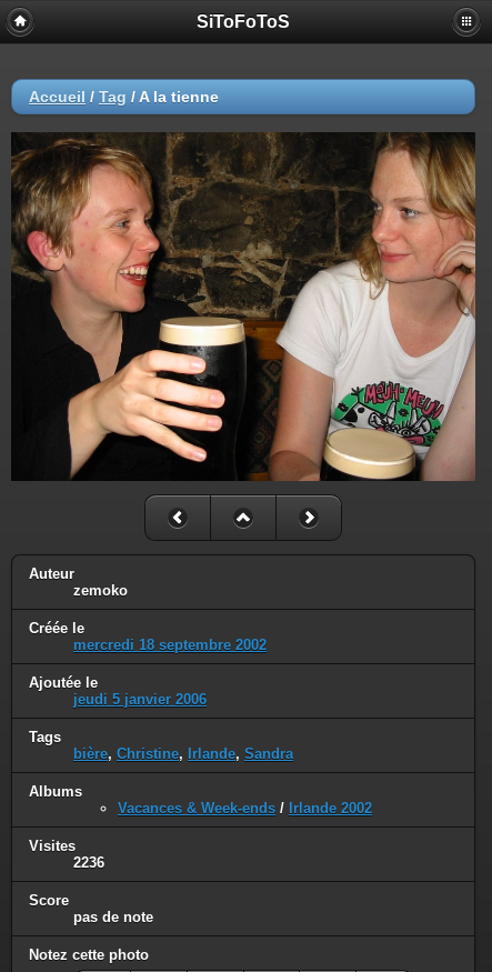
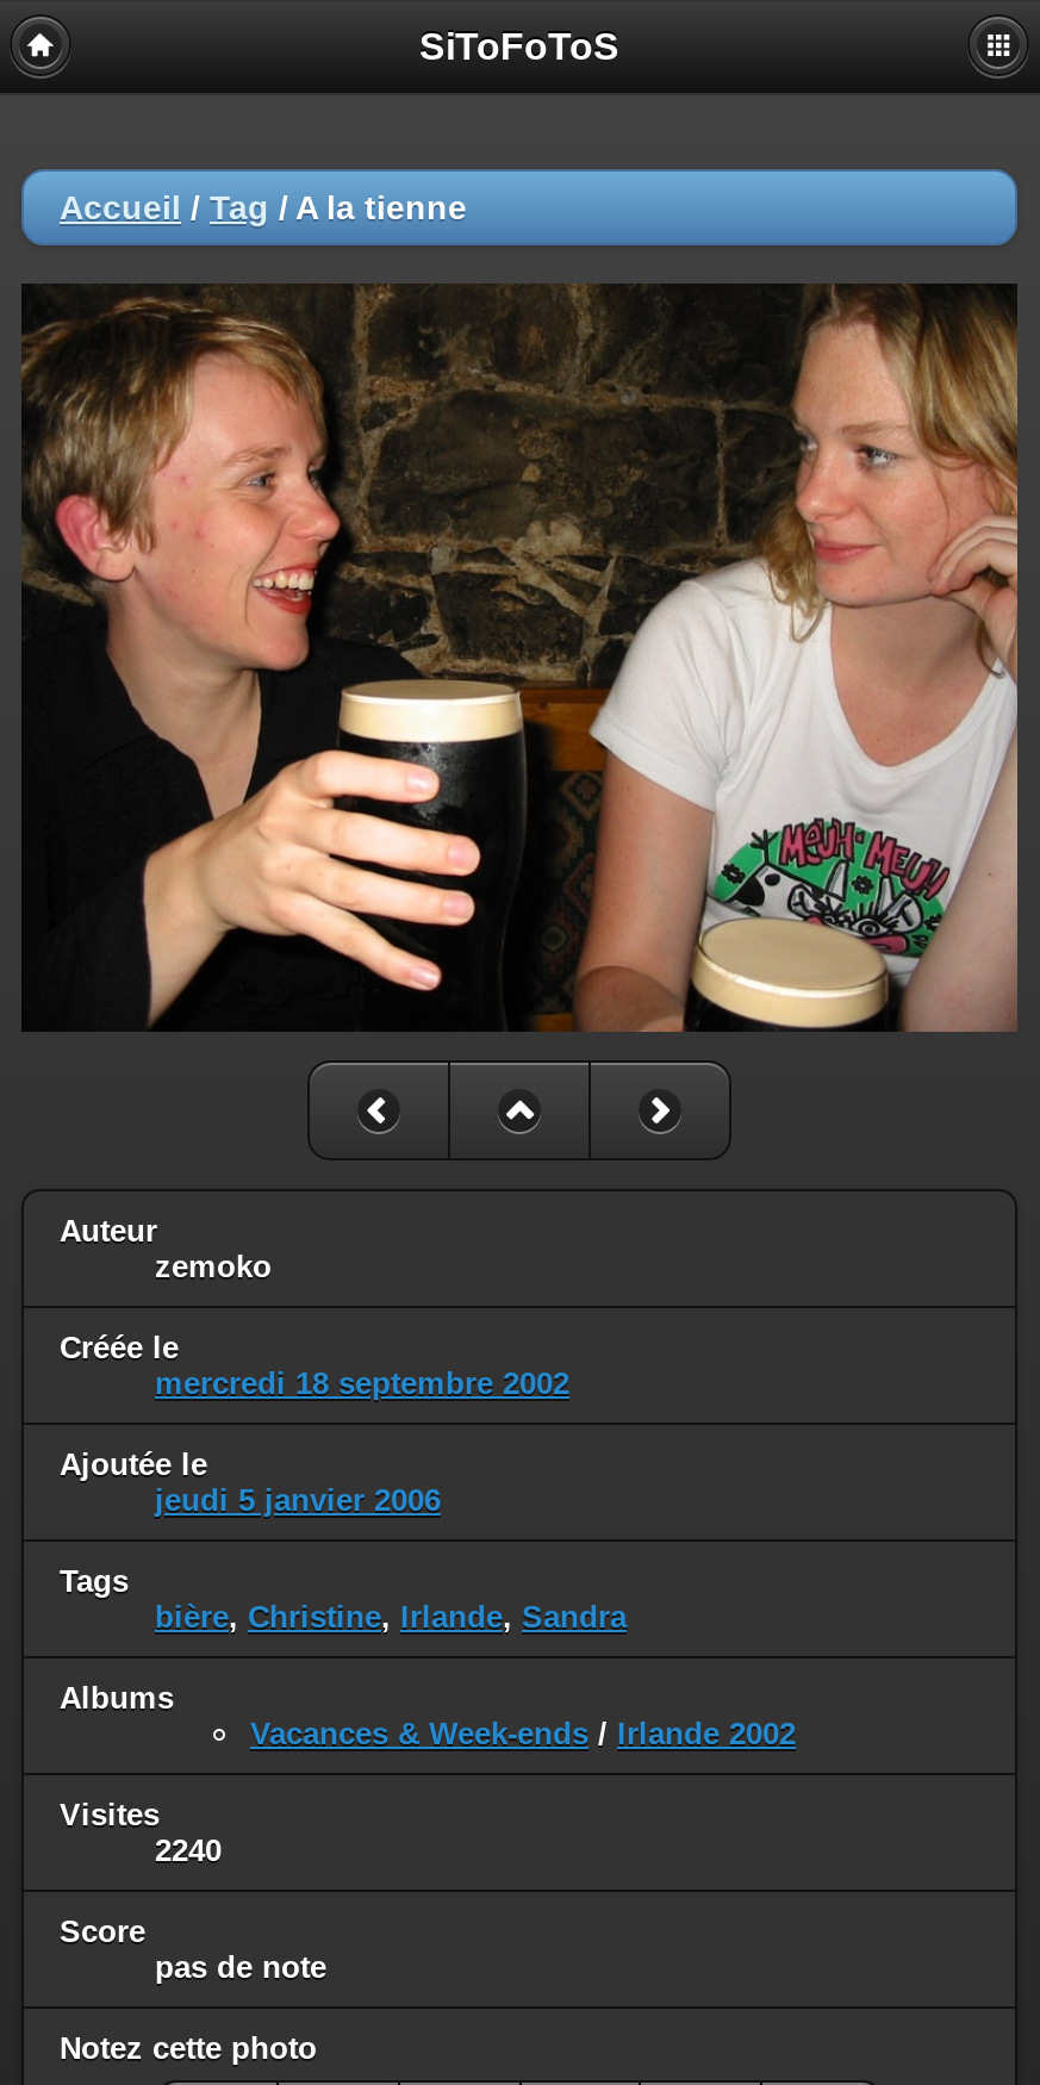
- 2236
+ 2240
